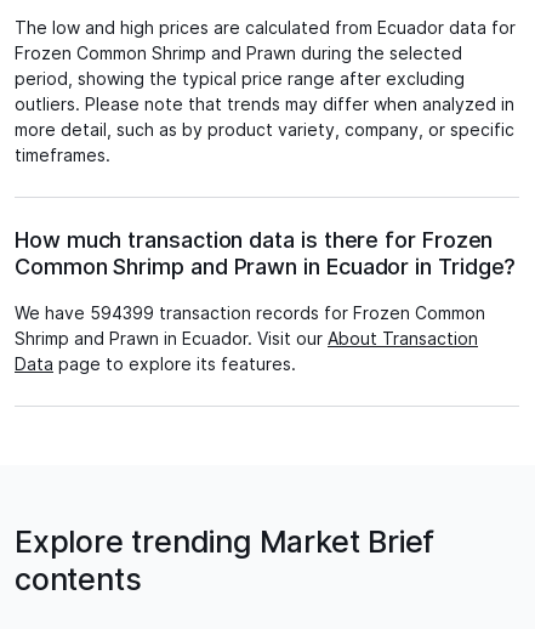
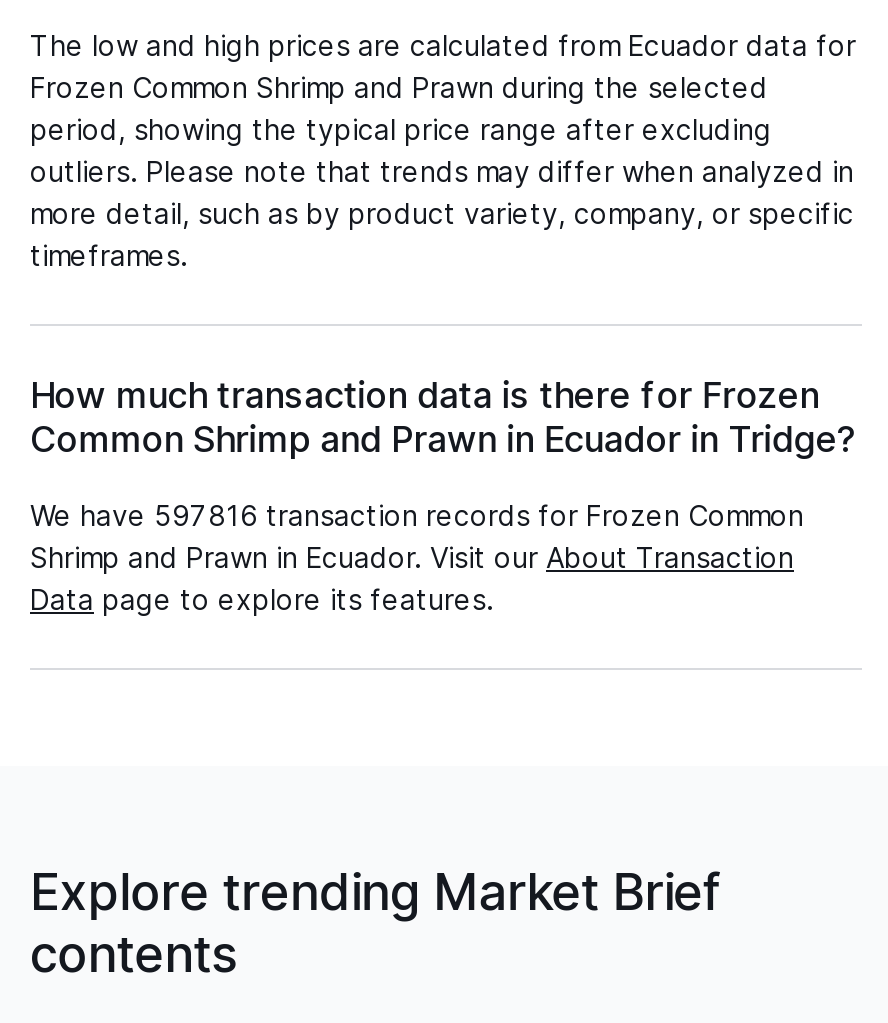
- We have 594399 transaction records for Frozen Common
+ We have 597816 transaction records for Frozen Common
